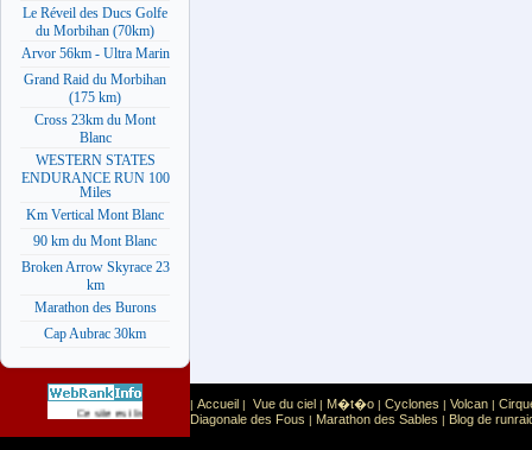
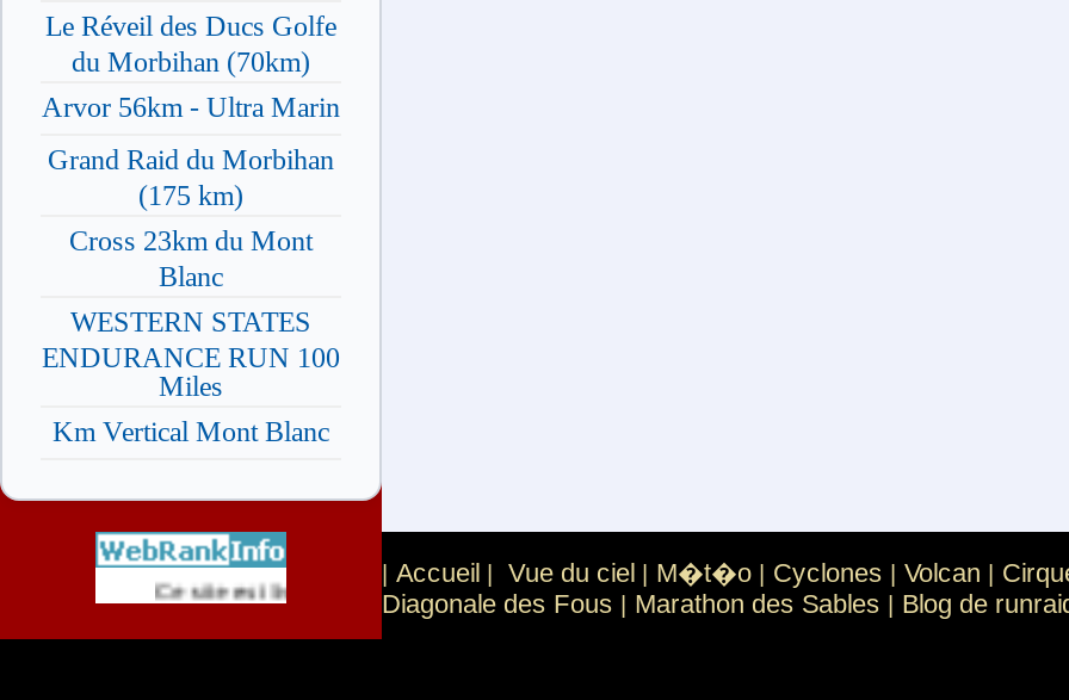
- 90 km du Mont Blanc
- Broken Arrow Skyrace 23
- km
- Marathon des Burons
- Cap Aubrac 30km
